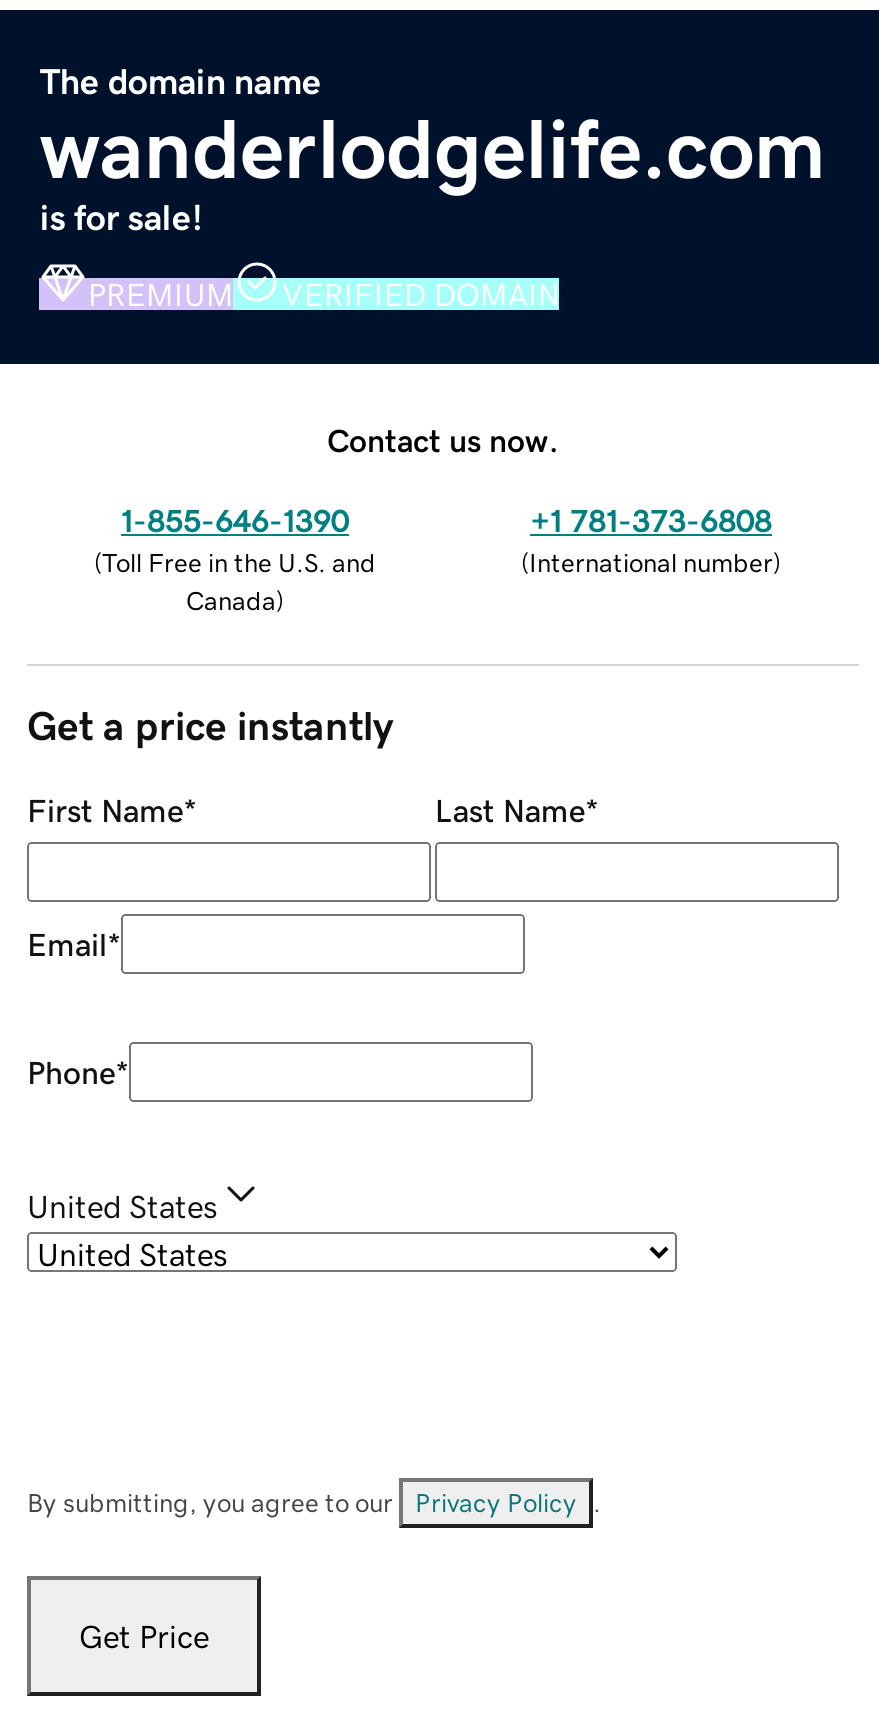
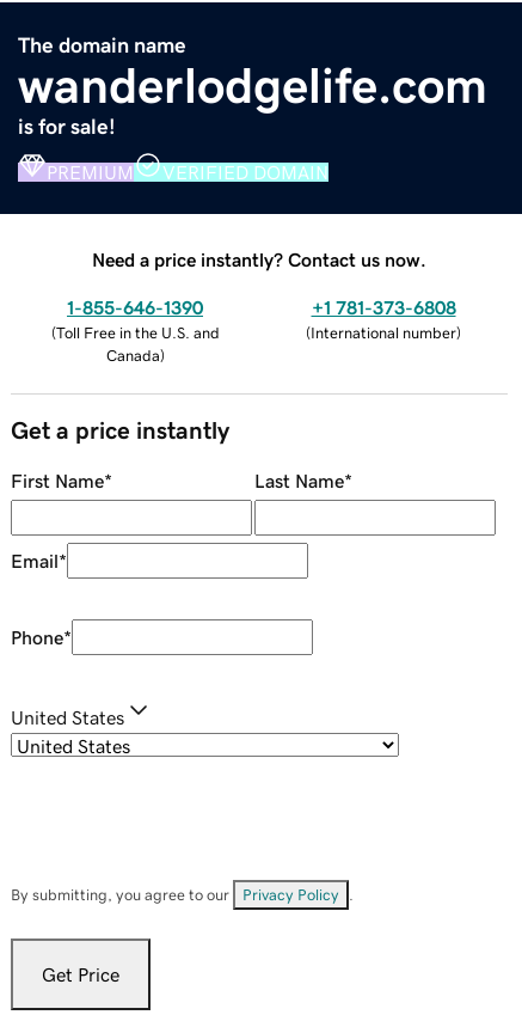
- Contact us now.
+ Need a price instantly? Contact us now.
